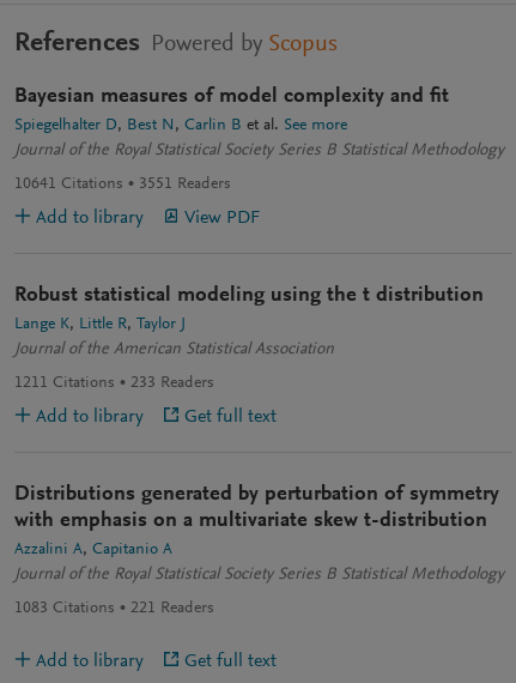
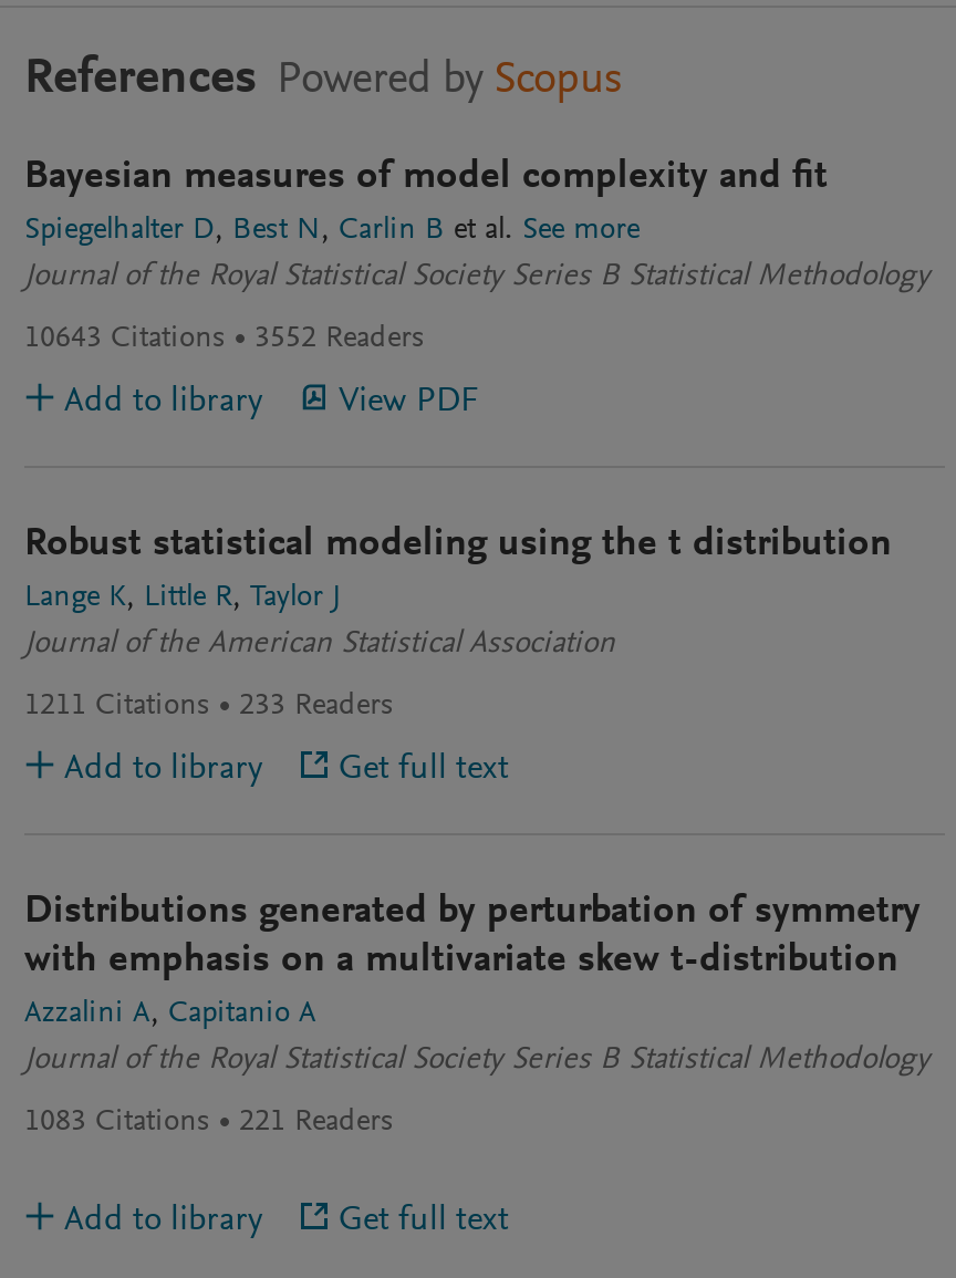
- 10641 Citations
+ 10643 Citations

- 3551 Readers
+ 3552 Readers
